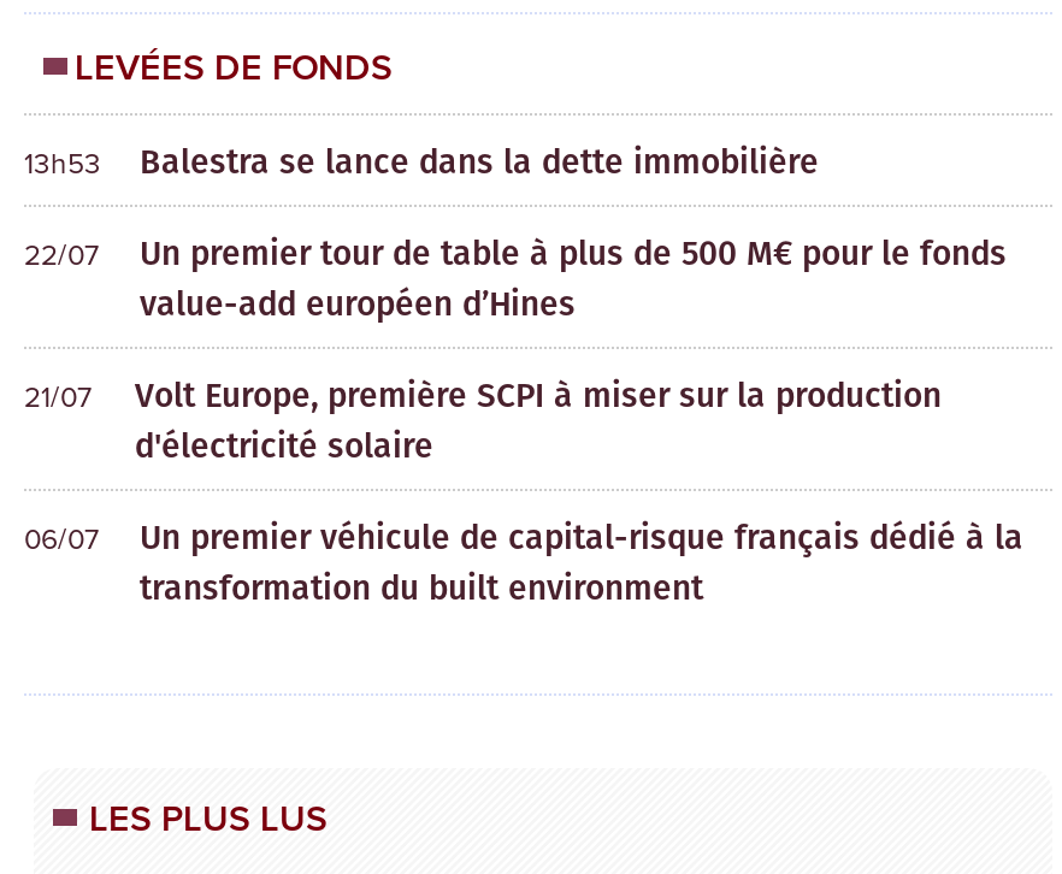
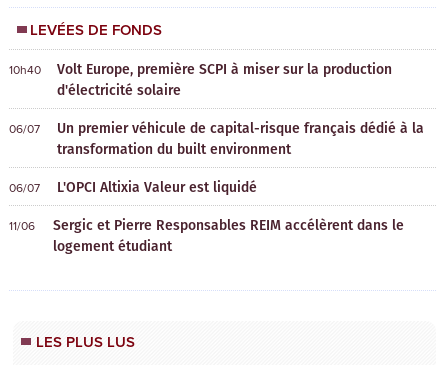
- 13h53
- Balestra se lance dans la dette immobilière
- 22/07
- Un premier tour de table à plus de 500 M€ pour le fonds
- value-add européen d’Hines
- 21/07
+ 10h40

moved up: Volt Europe, première SCPI à miser sur la production

moved up: d'électricité solaire | 06/07 | Un premier véhicule de capital-risque français dédié à la | transformation du built environment

+ 06/07
+ L'OPCI Altixia Valeur est liquidé
+ 11/06
+ Sergic et Pierre Responsables REIM accélèrent dans le
+ logement étudiant
